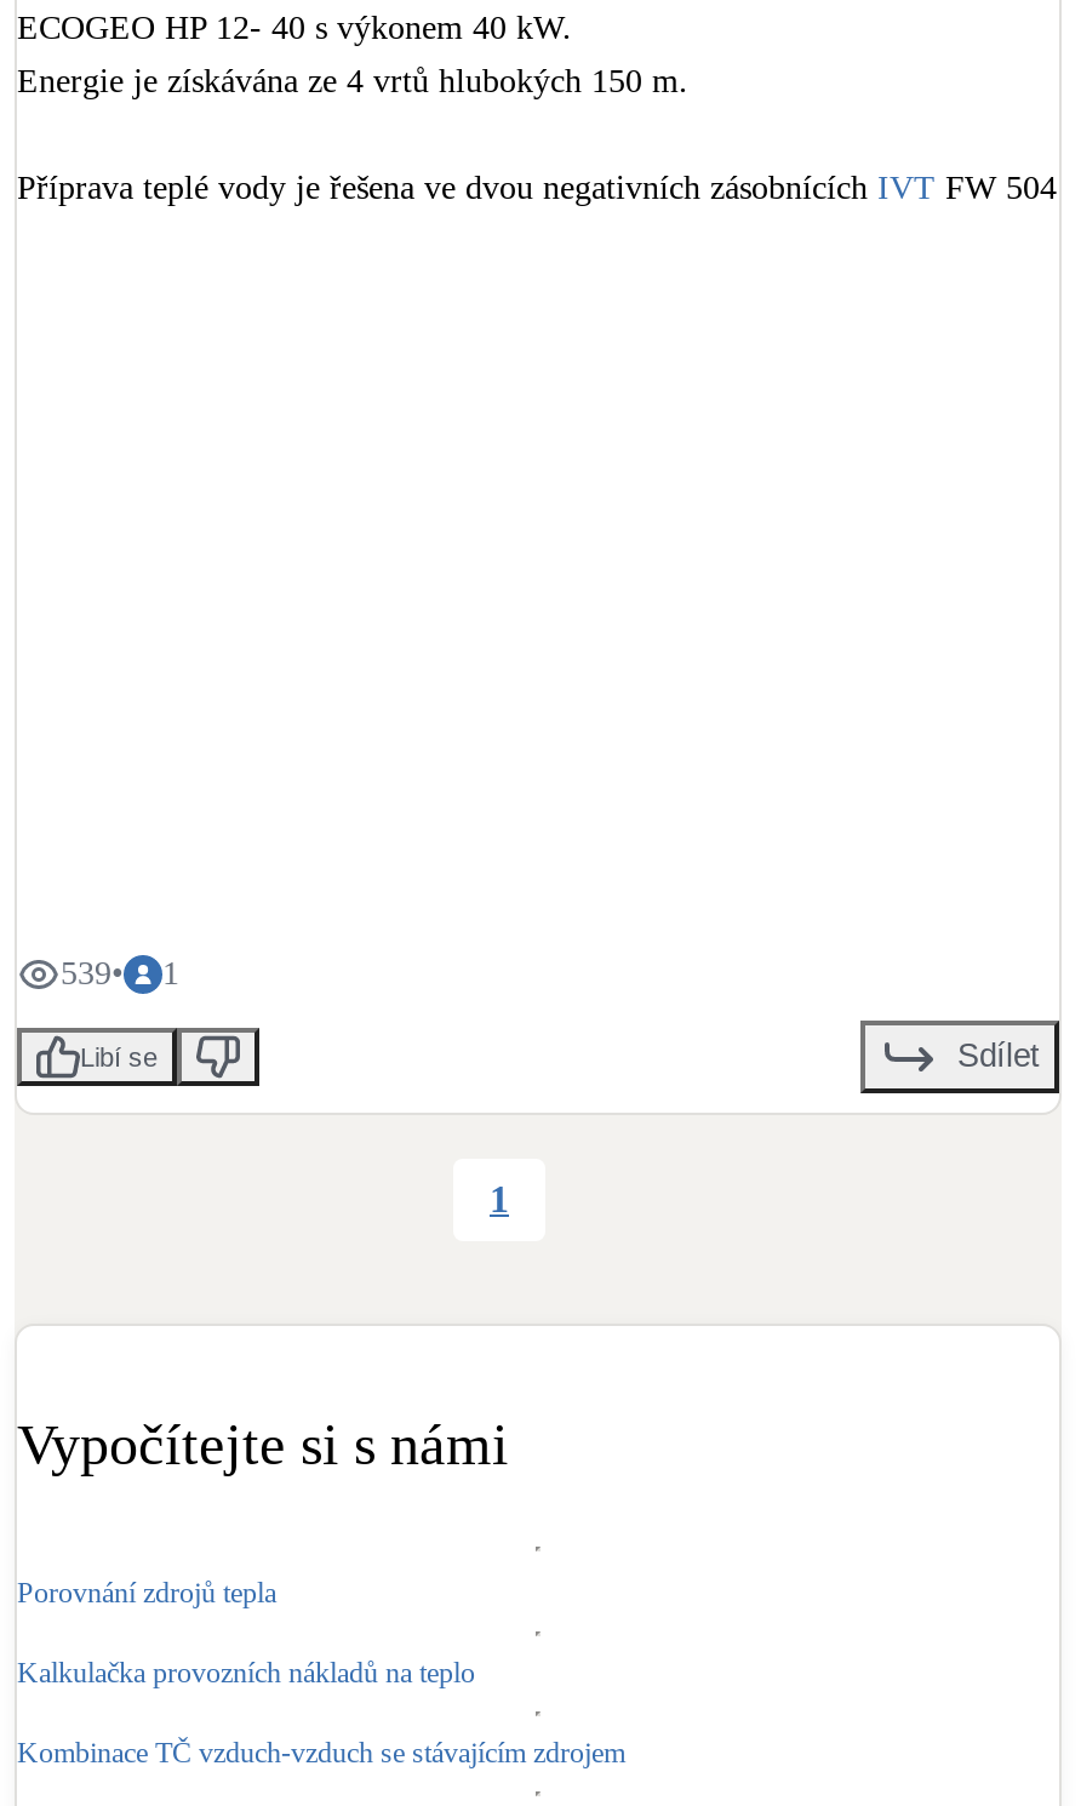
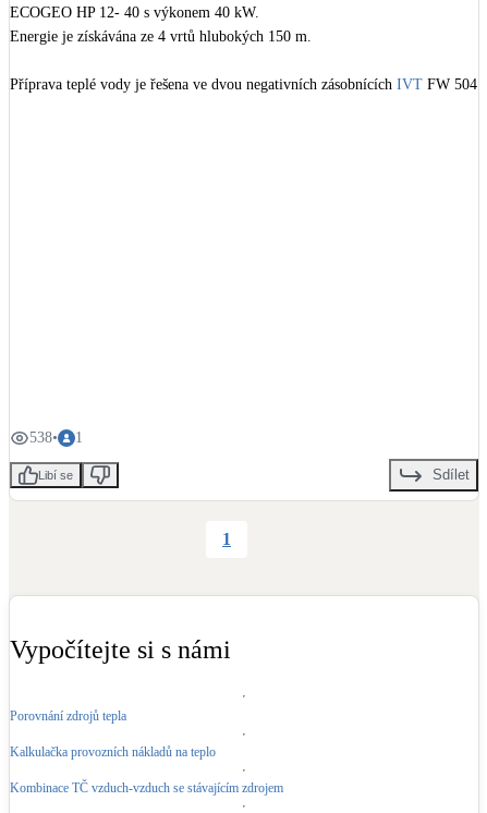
- 539• 1
+ 538• 1
